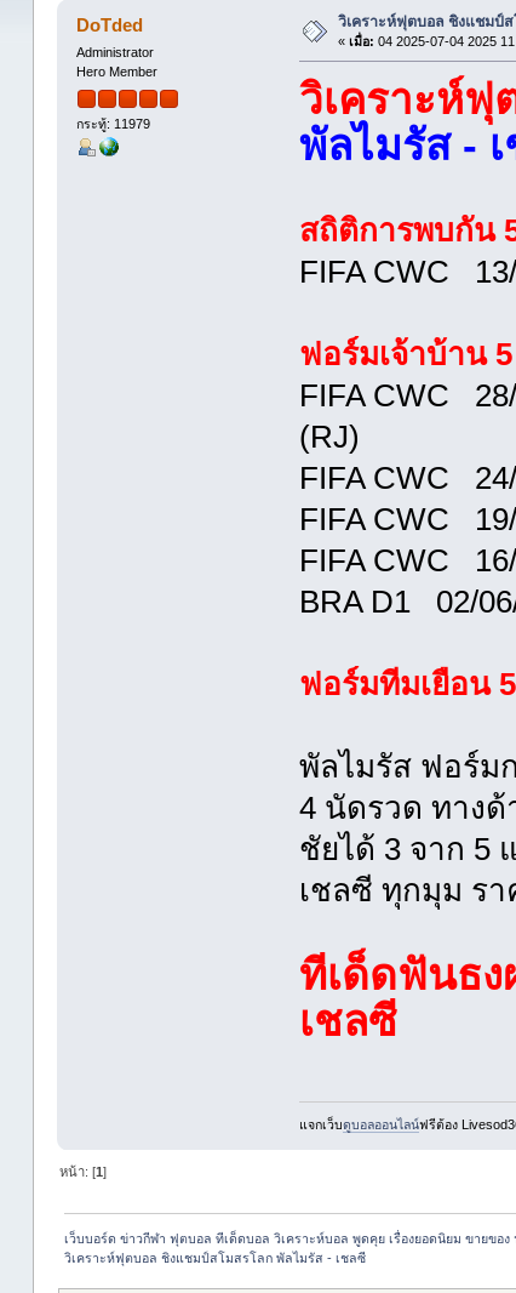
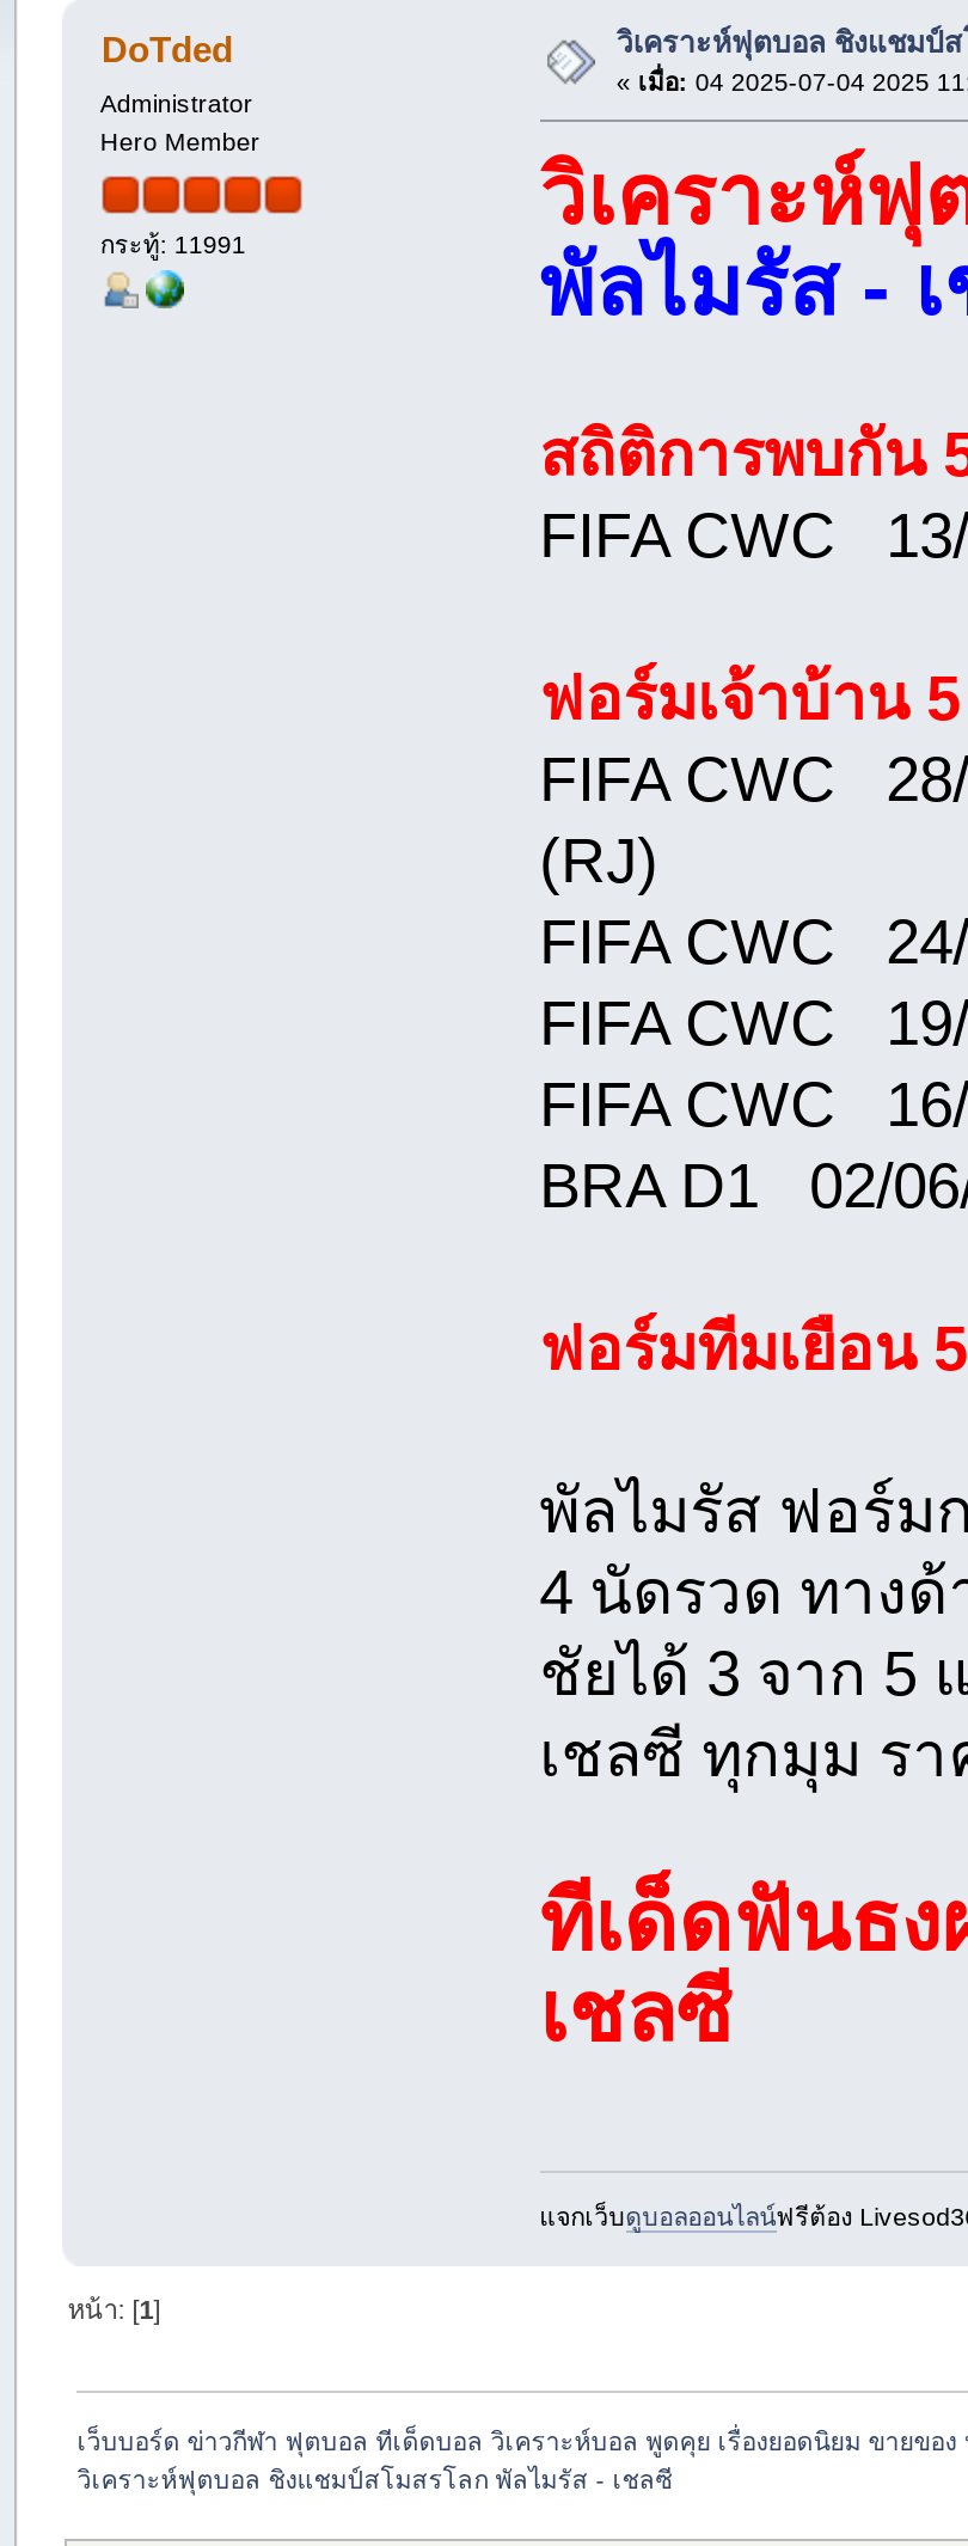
- กระทู้: 11979
+ กระทู้: 11991
